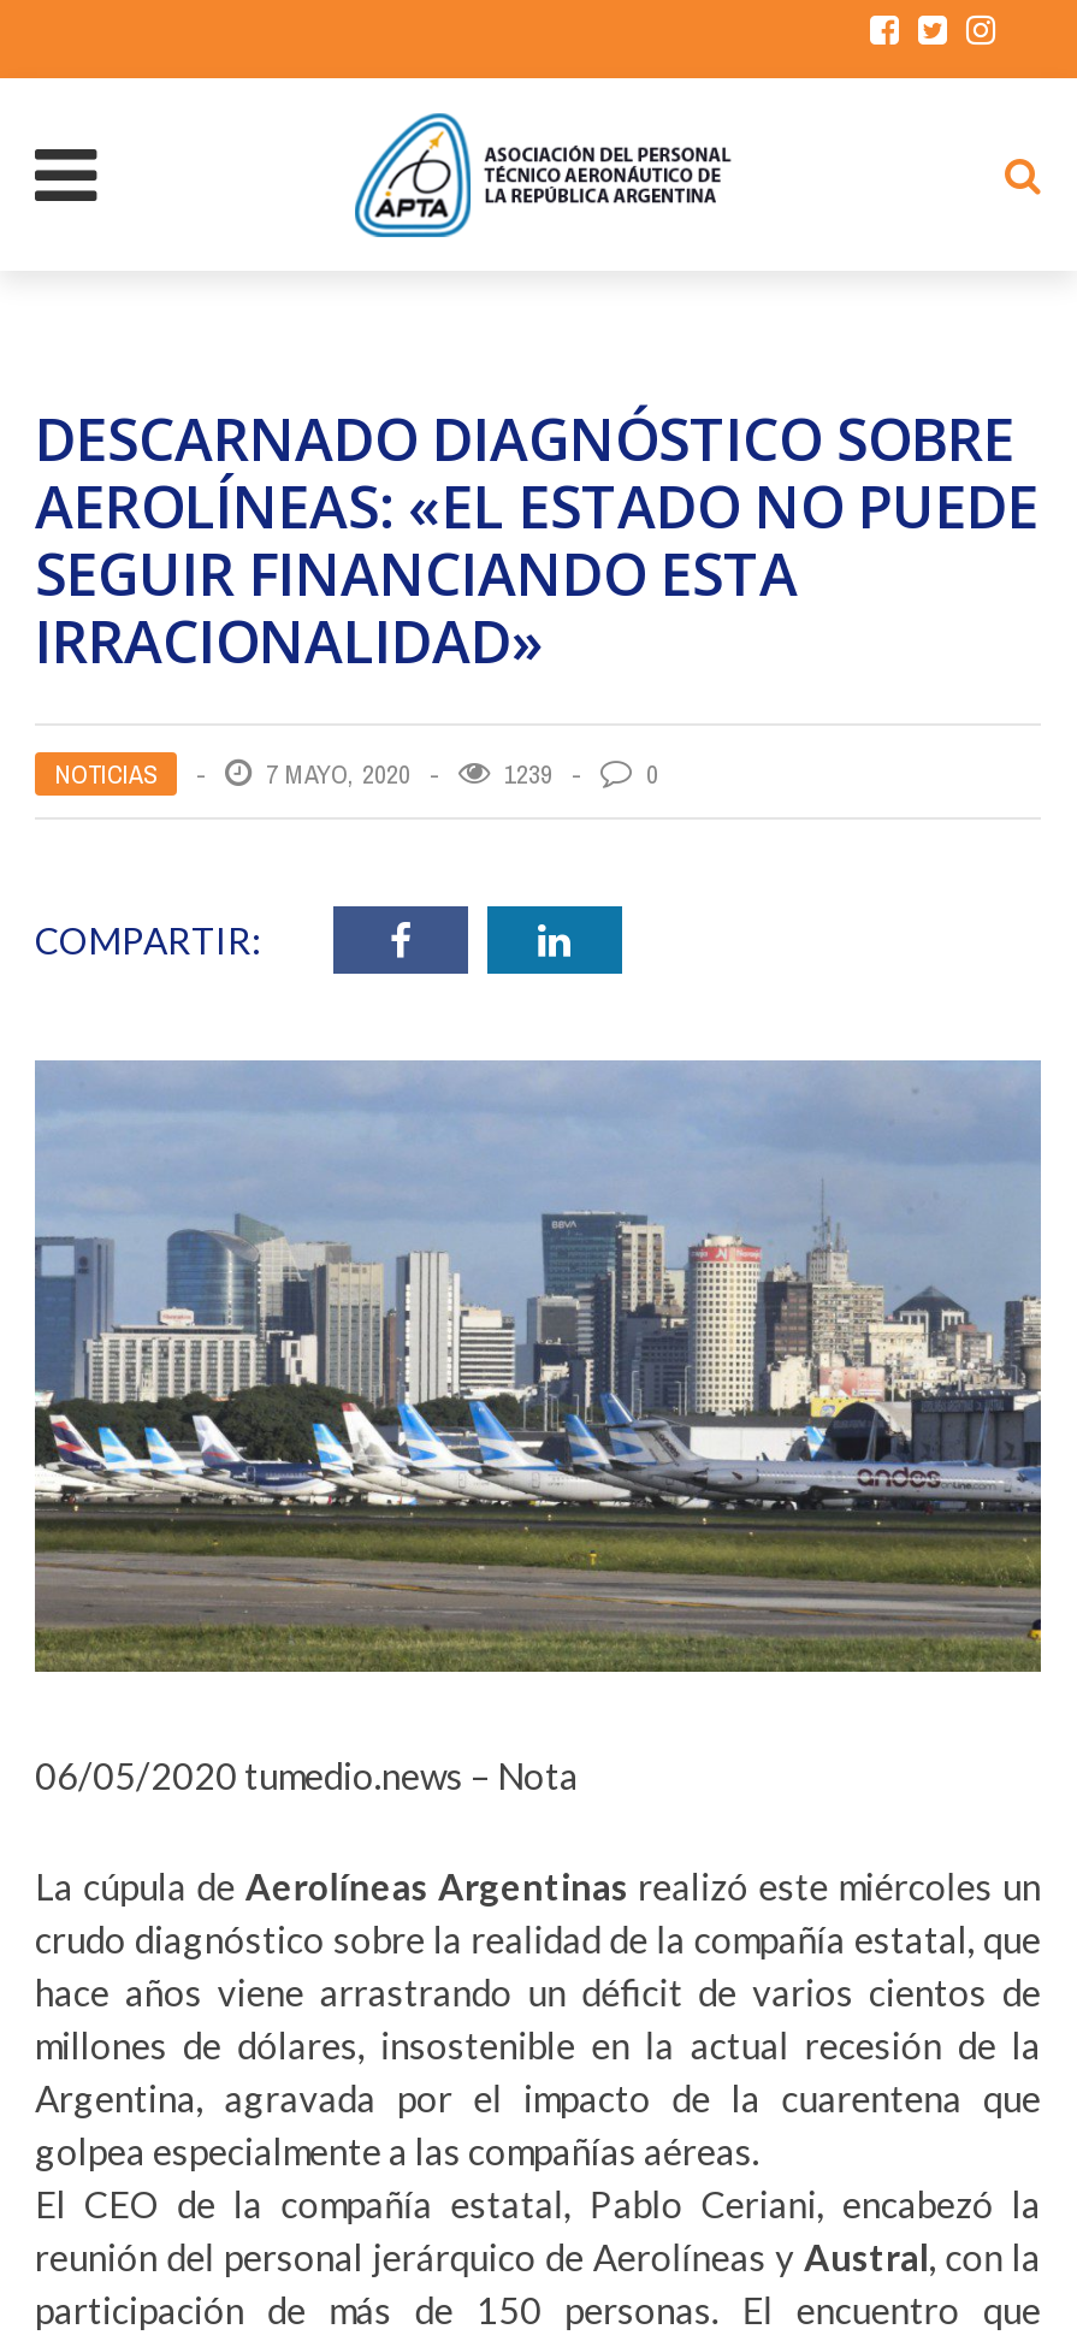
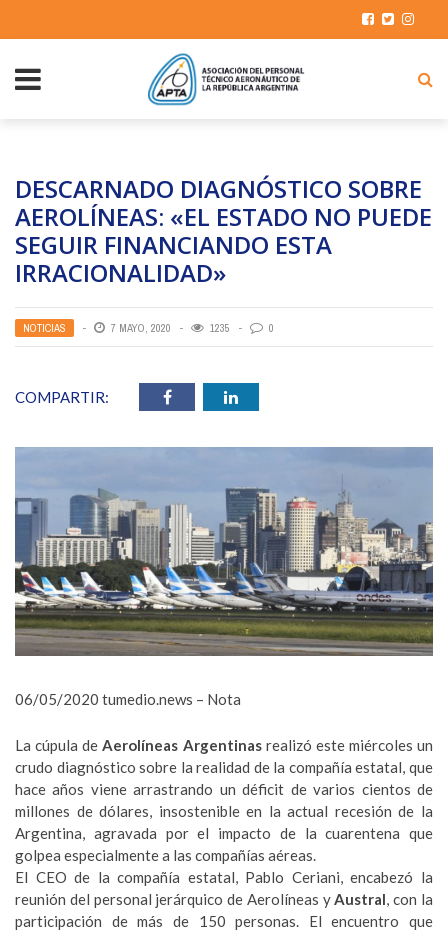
- 1239
+ 1235

- [image]
+ [image]
